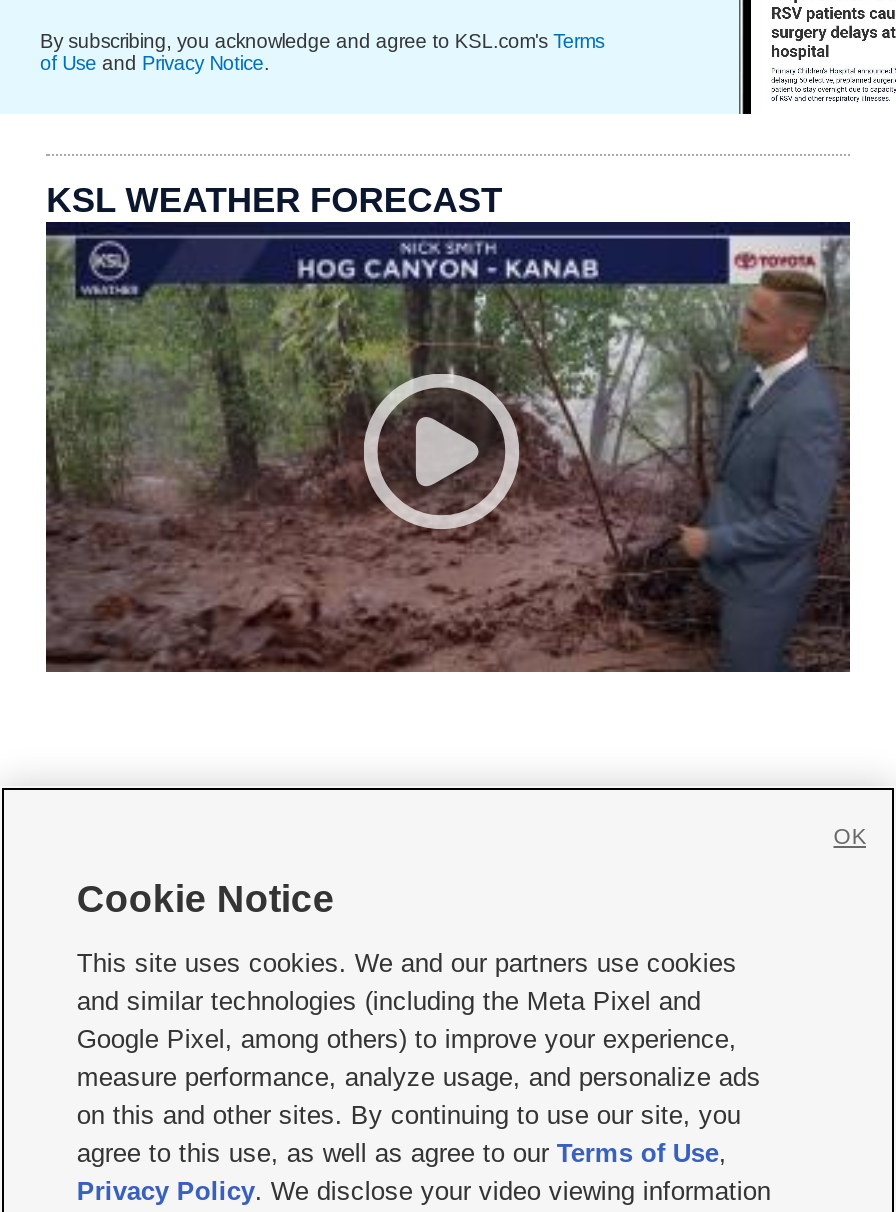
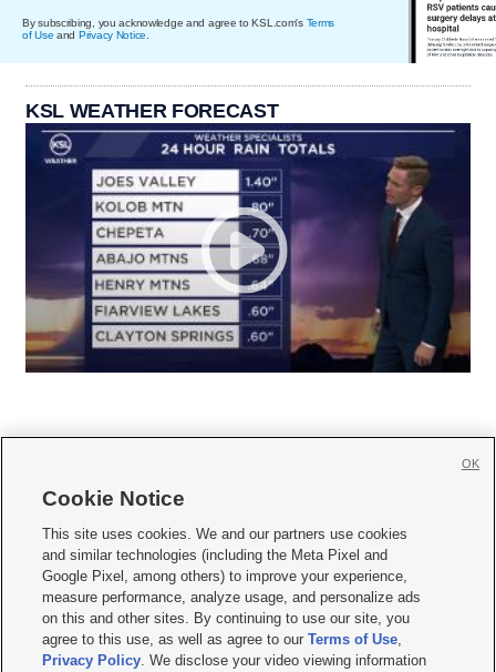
- [image]
+ [image]
